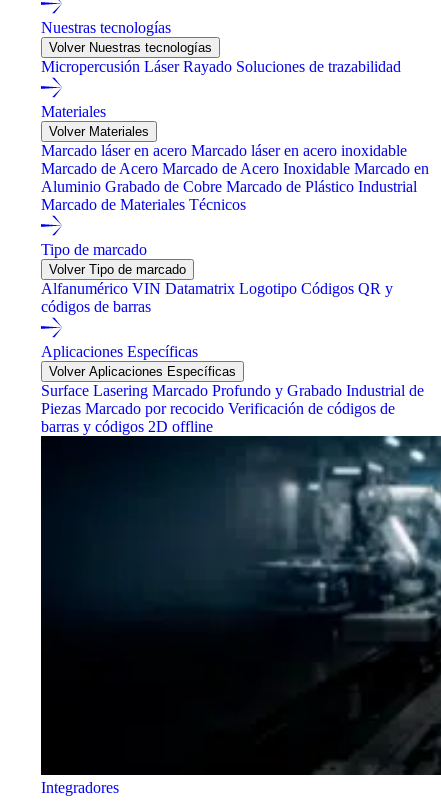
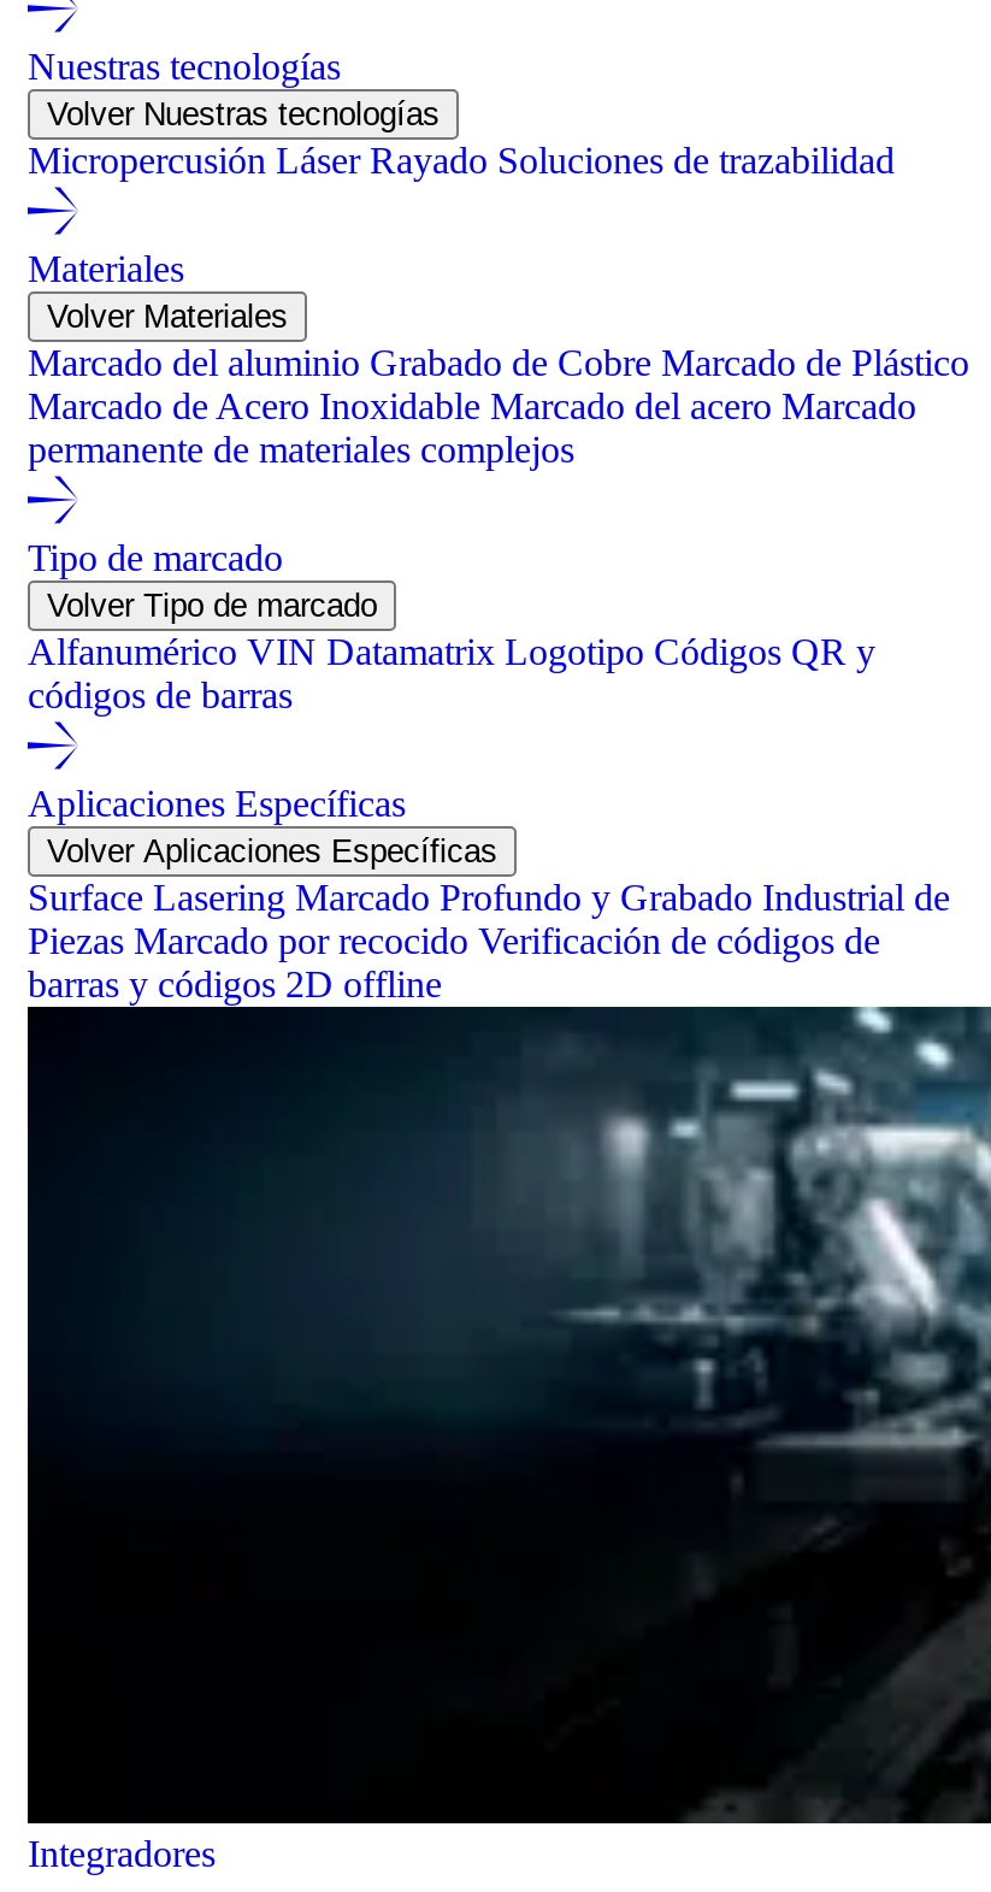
- Marcado láser en acero Marcado láser en acero inoxidable
- Marcado de Acero Marcado de Acero Inoxidable Marcado en
- Aluminio Grabado de Cobre Marcado de Plástico Industrial
- Marcado de Materiales Técnicos
+ Marcado del aluminio Grabado de Cobre Marcado de Plástico
+ Marcado de Acero Inoxidable Marcado del acero Marcado
+ permanente de materiales complejos
